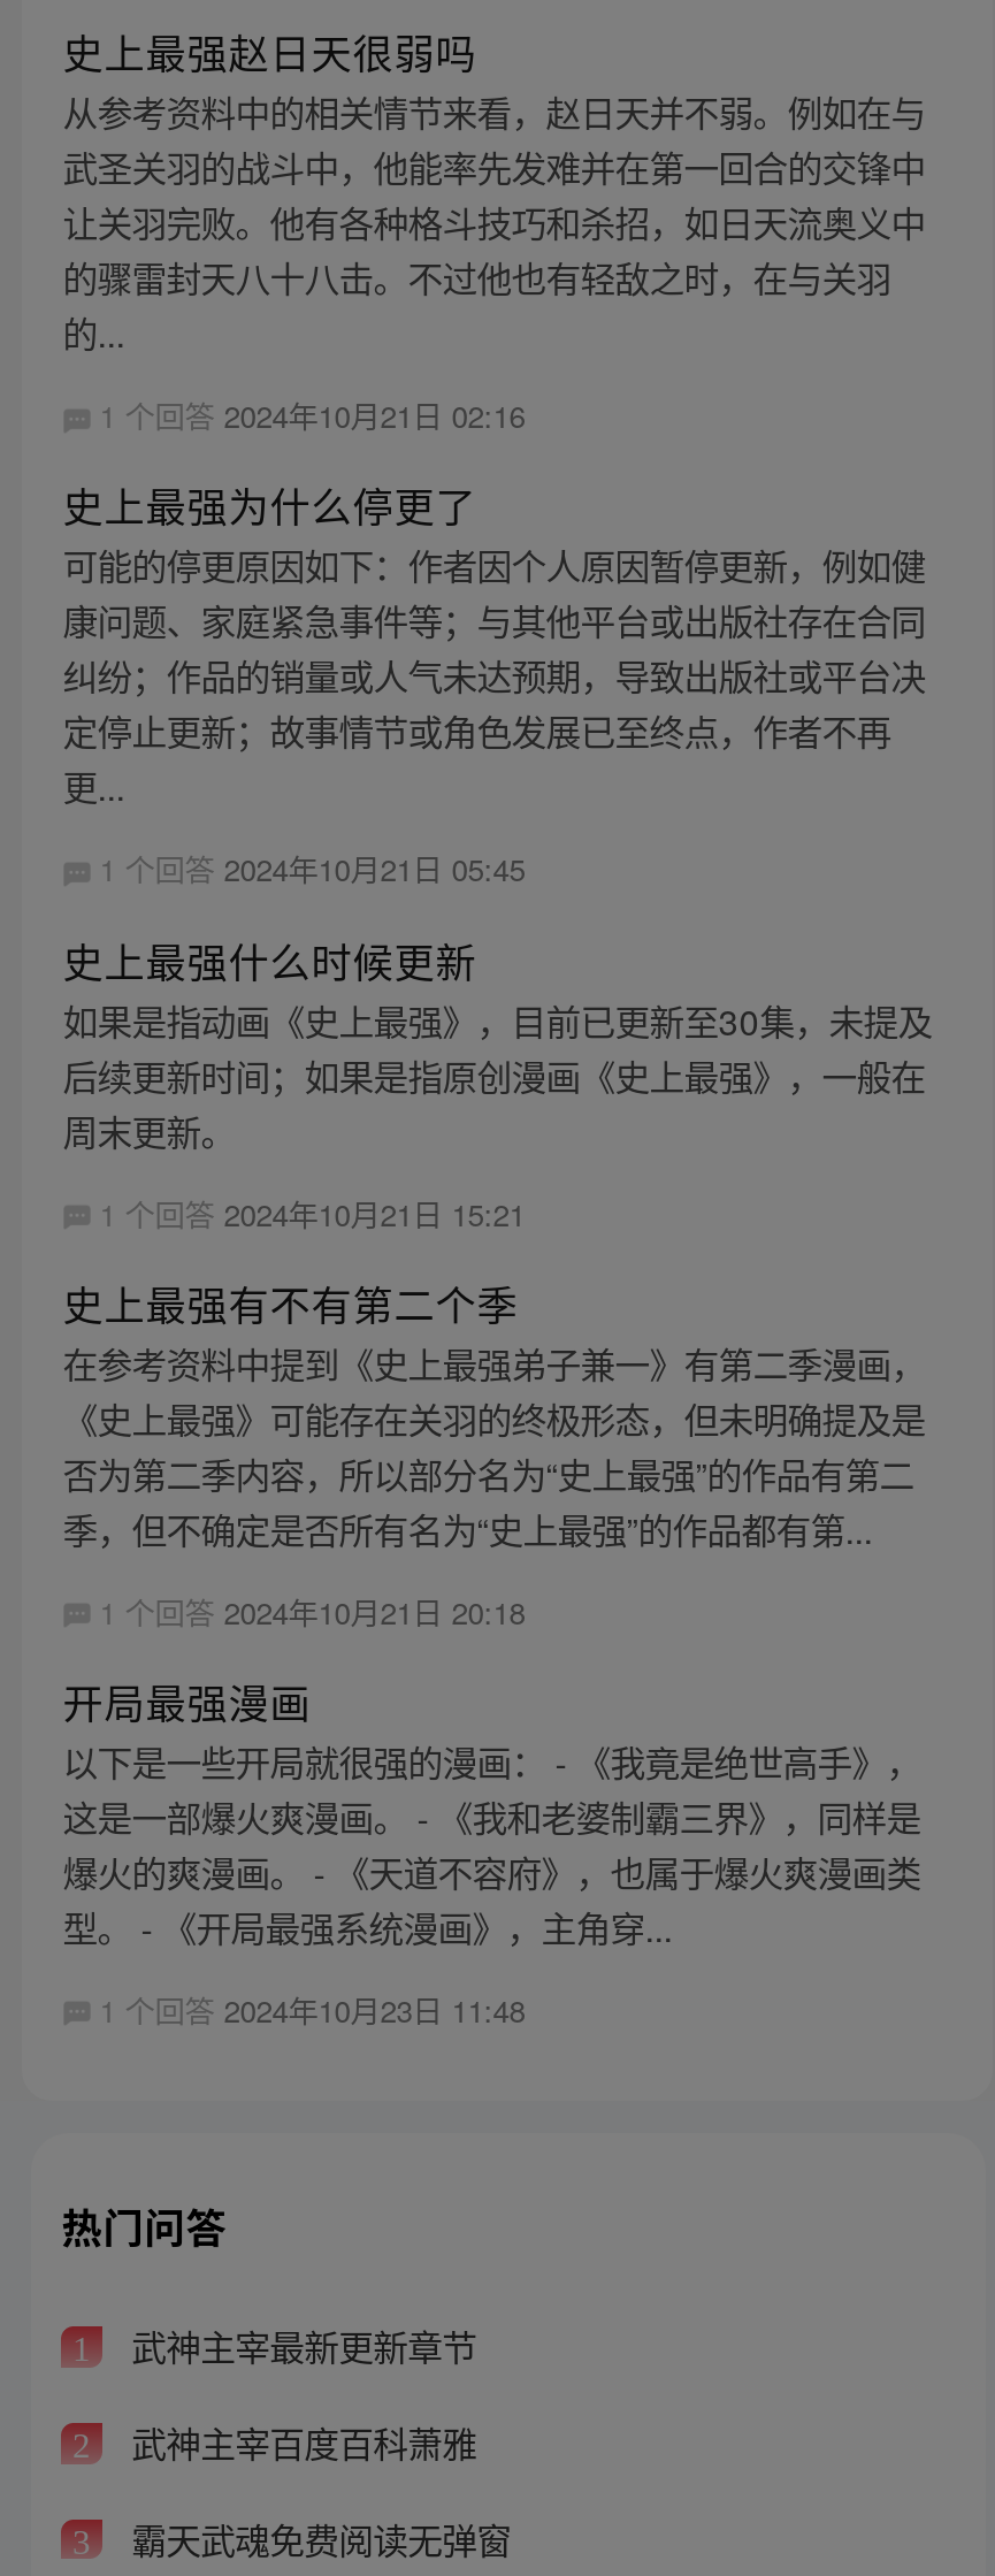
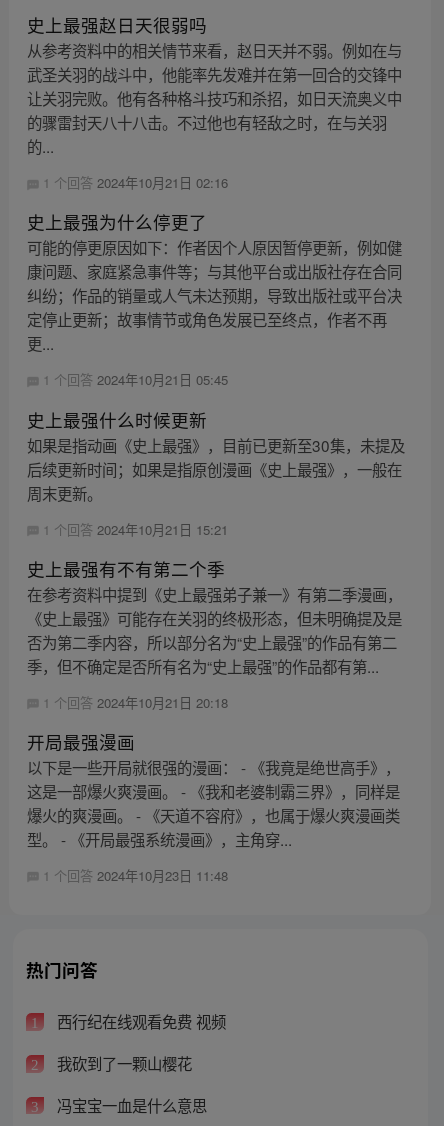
- 武神主宰最新更新章节
+ 西行纪在线观看免费 视频

- 武神主宰百度百科萧雅
+ 我砍到了一颗山樱花

- 霸天武魂免费阅读无弹窗
+ 冯宝宝一血是什么意思
